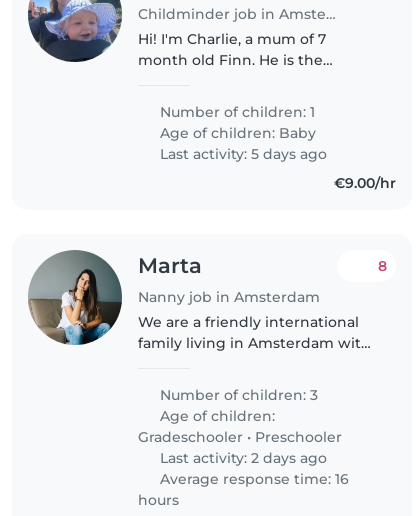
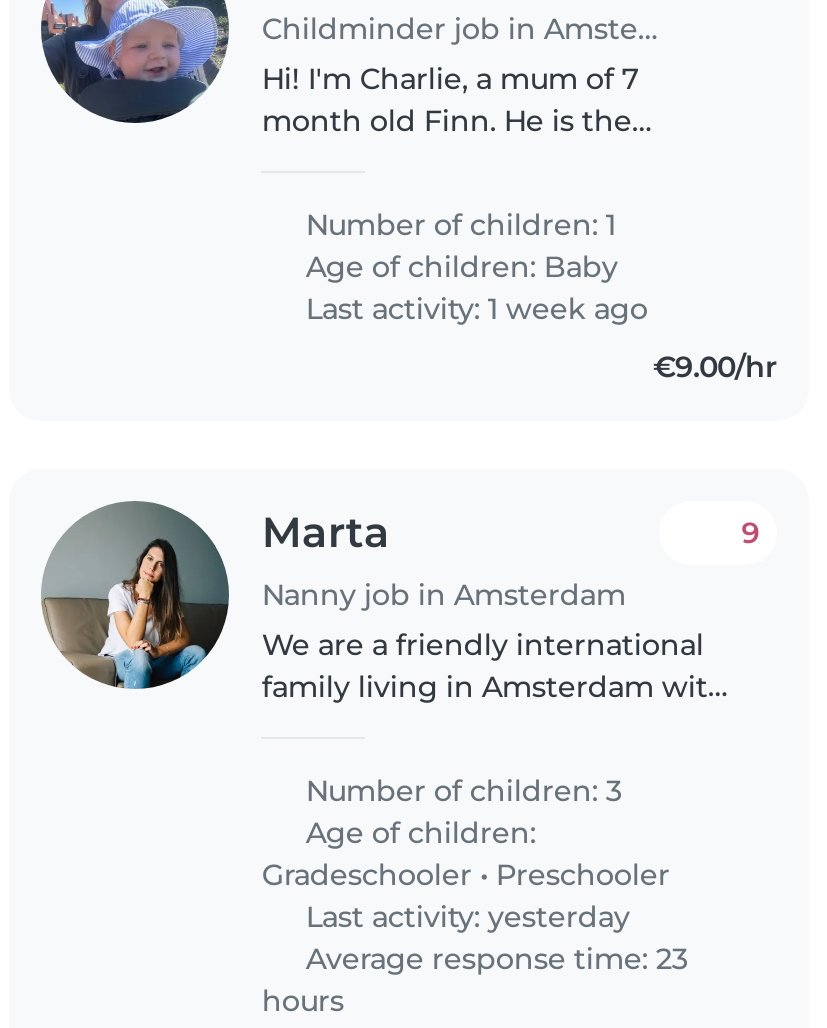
- Last activity: 5 days ago
+ Last activity: 1 week ago

- 8
+ 9

- Last activity: 2 days ago
- Average response time: 16
+ Last activity: yesterday
+ Average response time: 23
